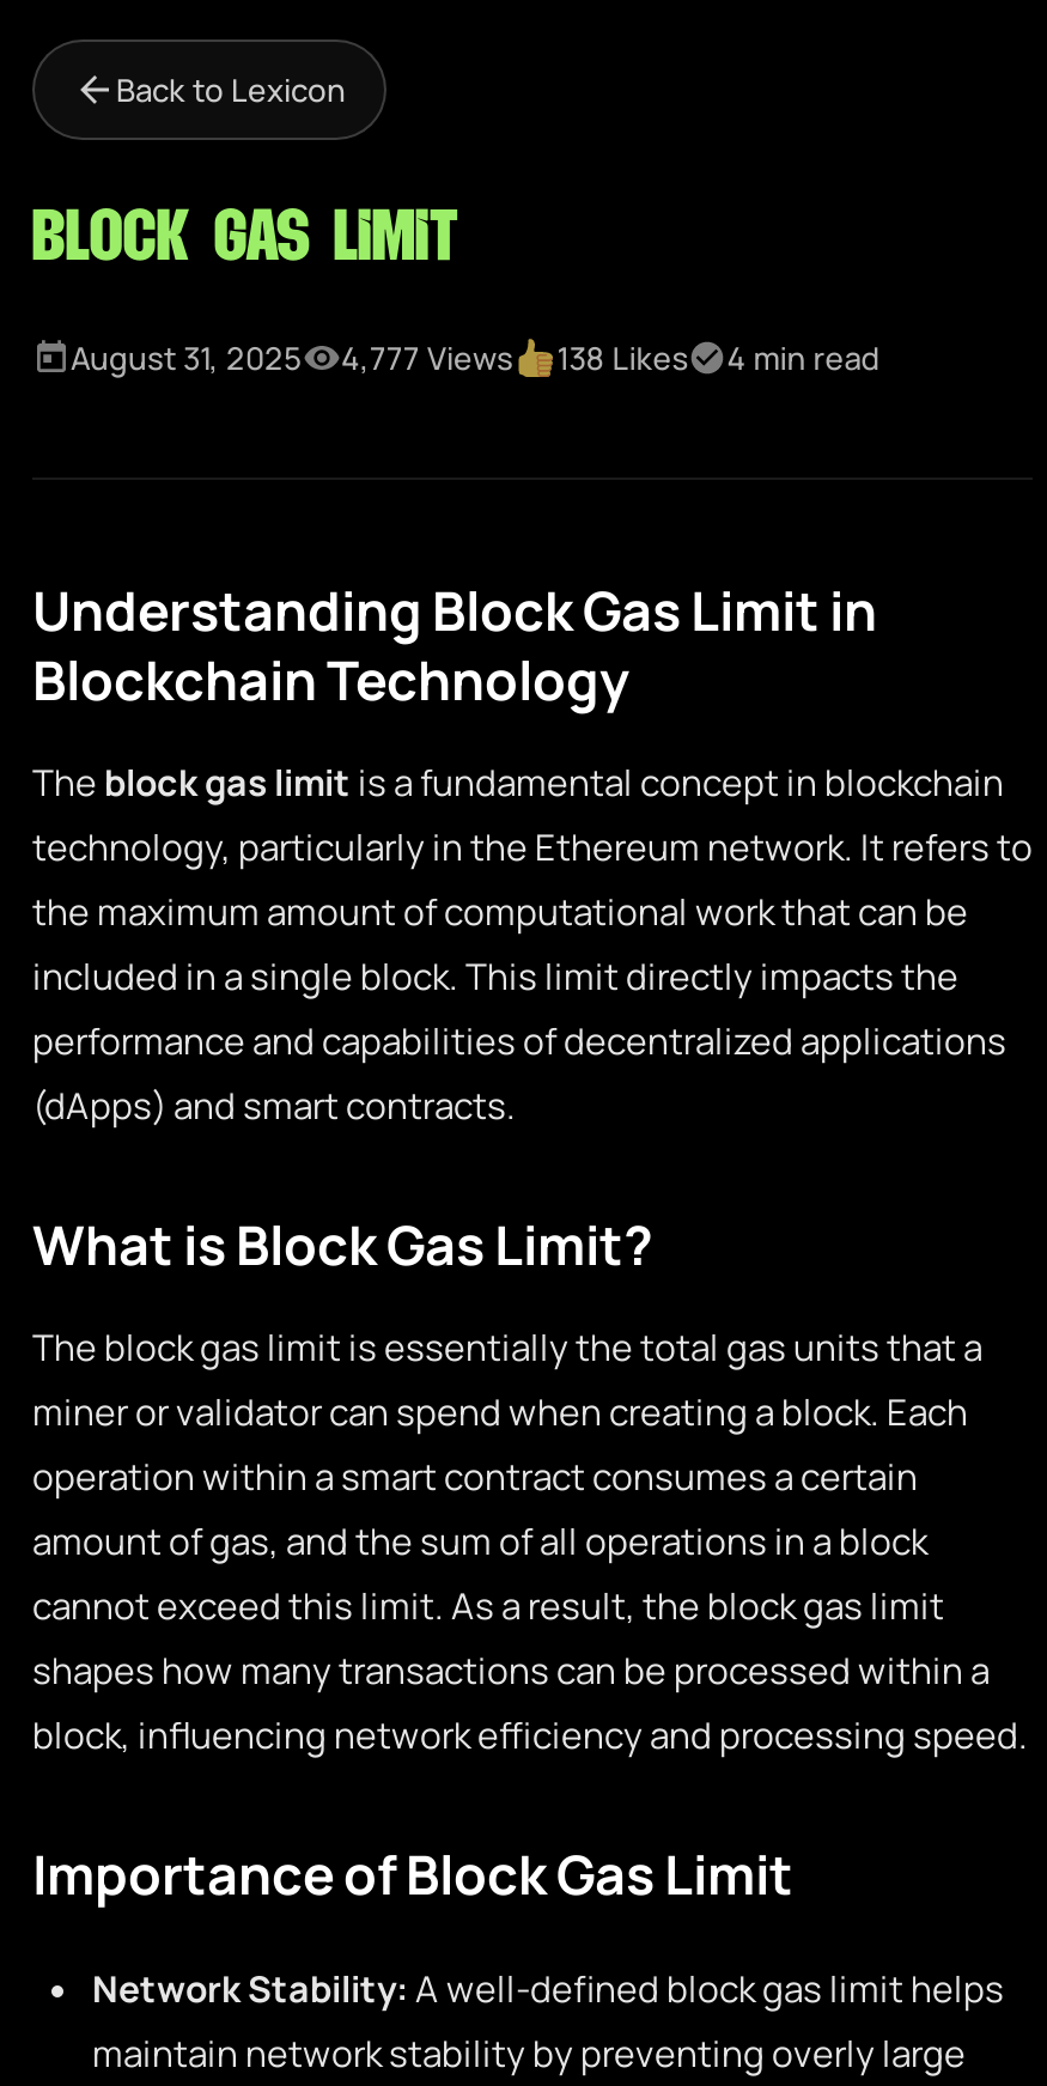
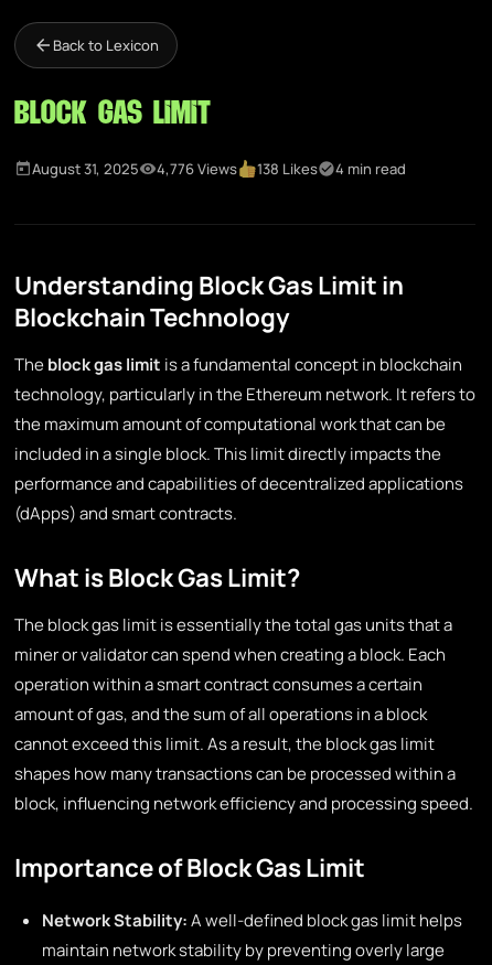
- August 31, 2025 4,777 Views 138 Likes 4 min read
+ August 31, 2025 4,776 Views 138 Likes 4 min read
